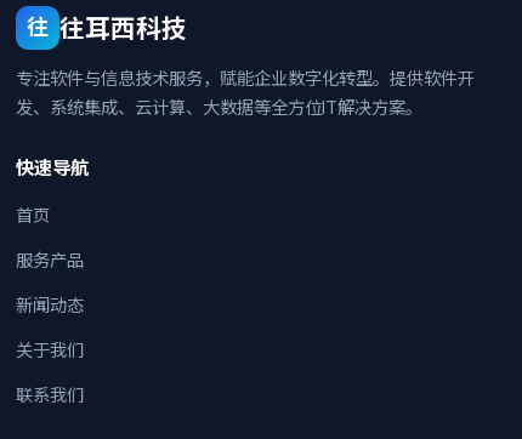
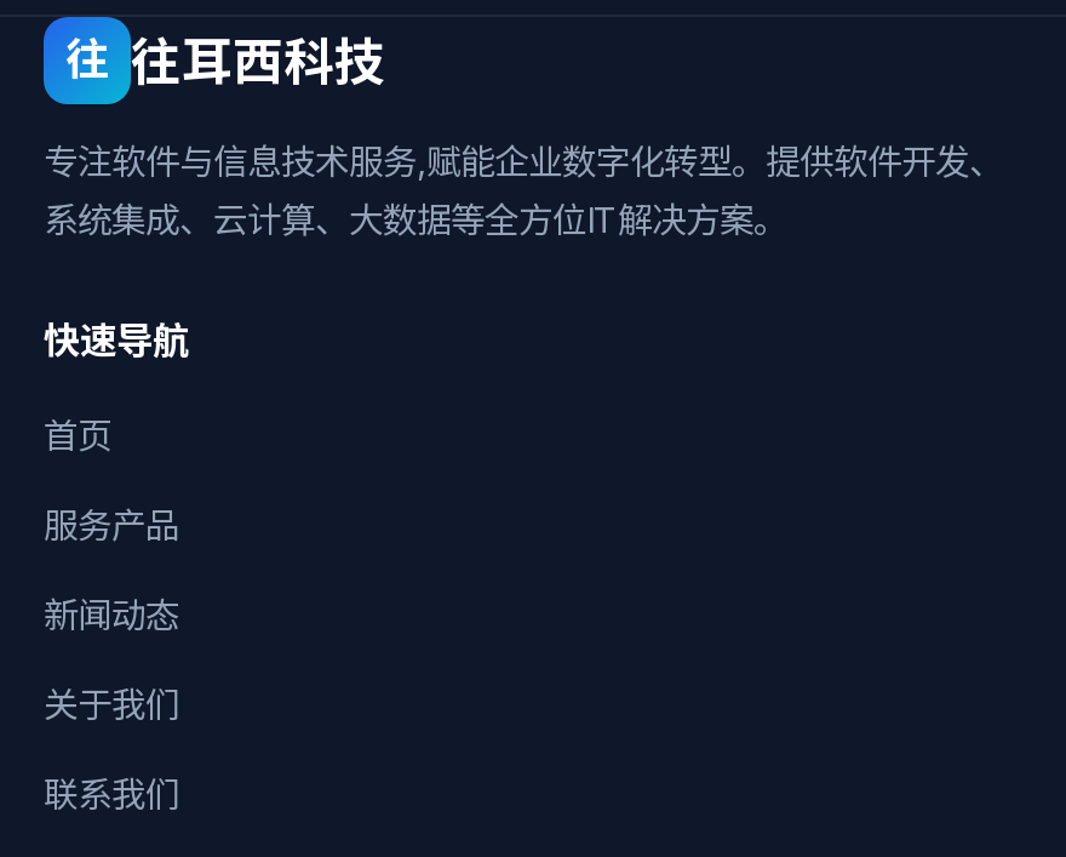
- 专注软件与信息技术服务，赋能企业数字化转型。提供软件开
- 发、系统集成、云计算、大数据等全方位IT解决方案。
+ 专注软件与信息技术服务,赋能企业数字化转型。提供软件开发、
+ 系统集成、云计算、大数据等全方位IT解决方案。
